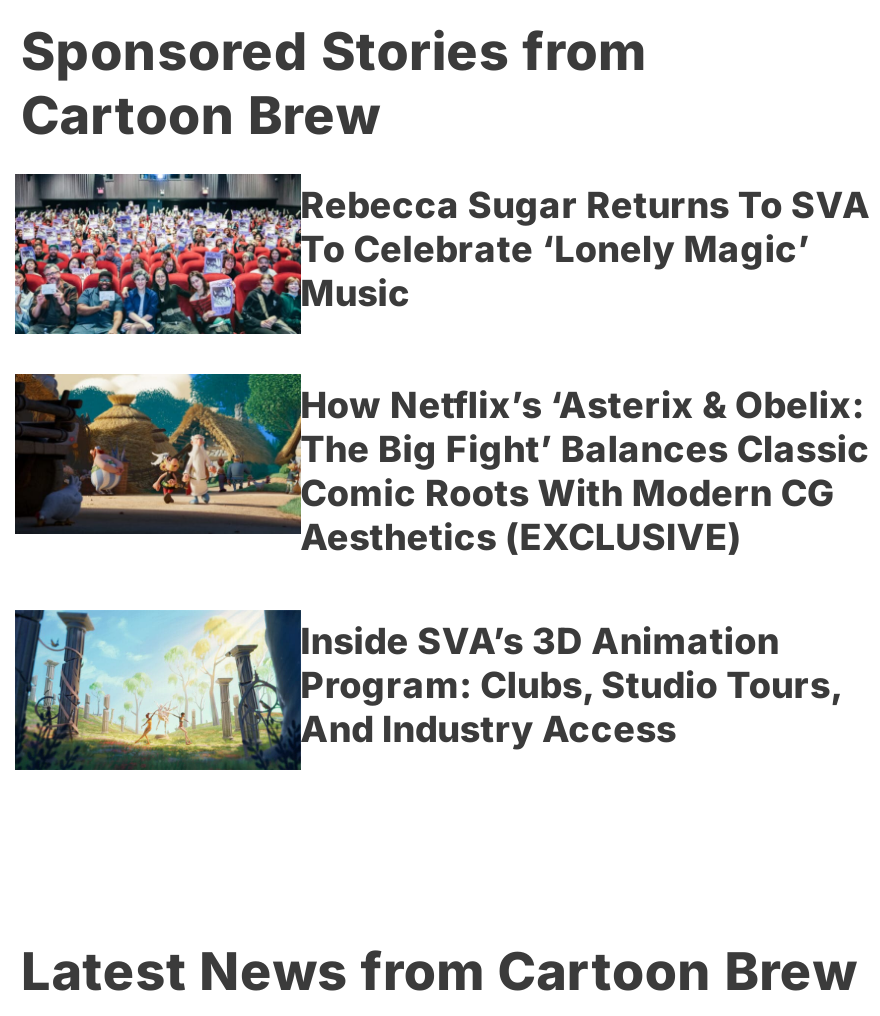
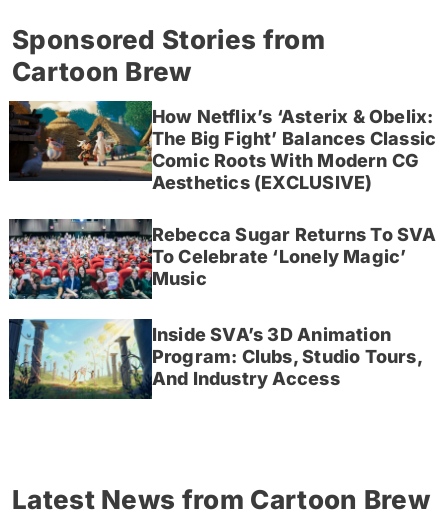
moved down: [image] | Rebecca Sugar Returns To SVA | To Celebrate ‘Lonely Magic’ | Music

moved up: [image] | How Netflix’s ‘Asterix & Obelix: | The Big Fight’ Balances Classic | Comic Roots With Modern CG | Aesthetics (EXCLUSIVE)
